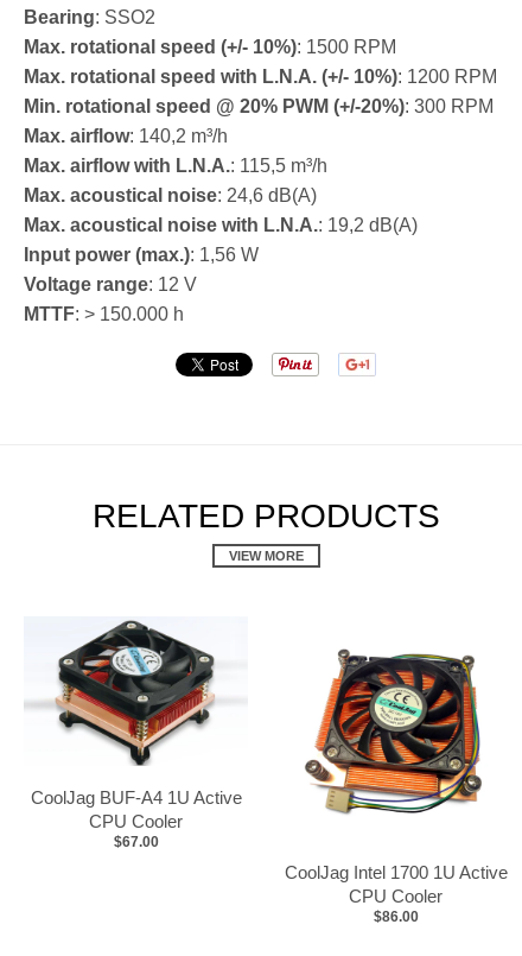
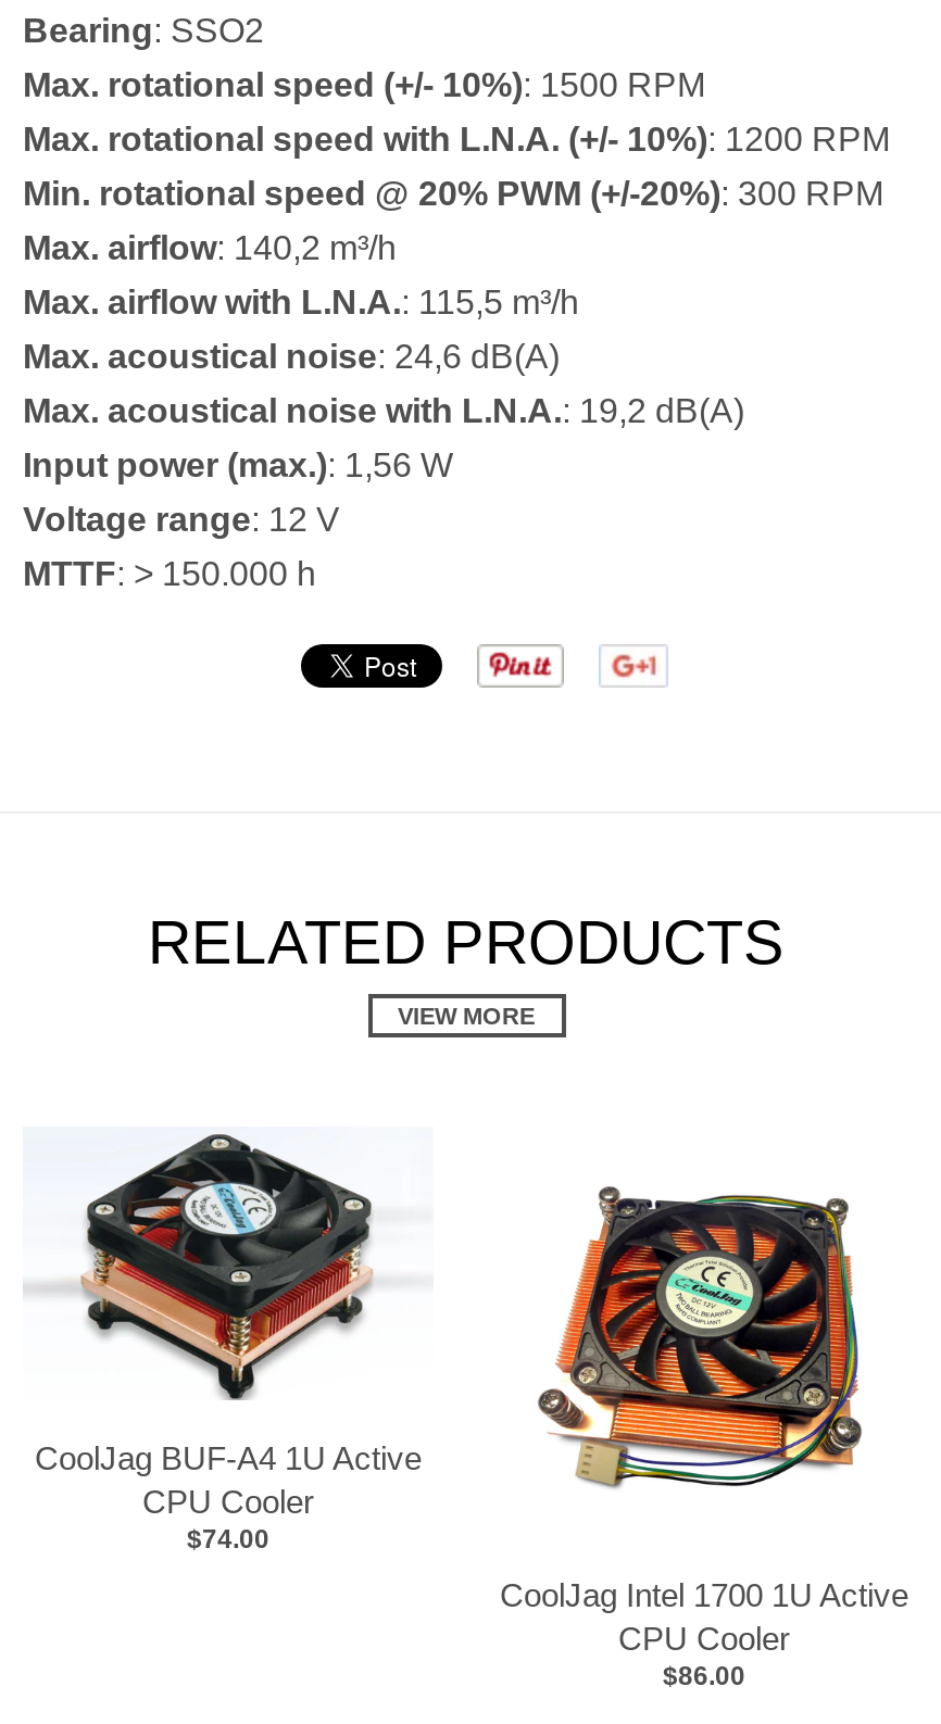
- $67.00
+ $74.00
